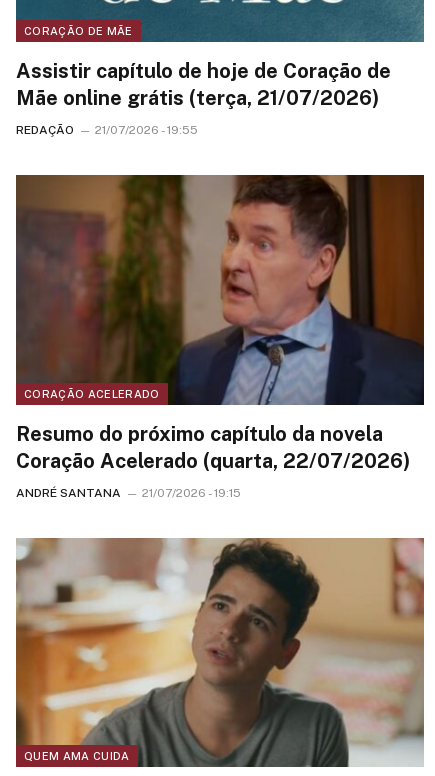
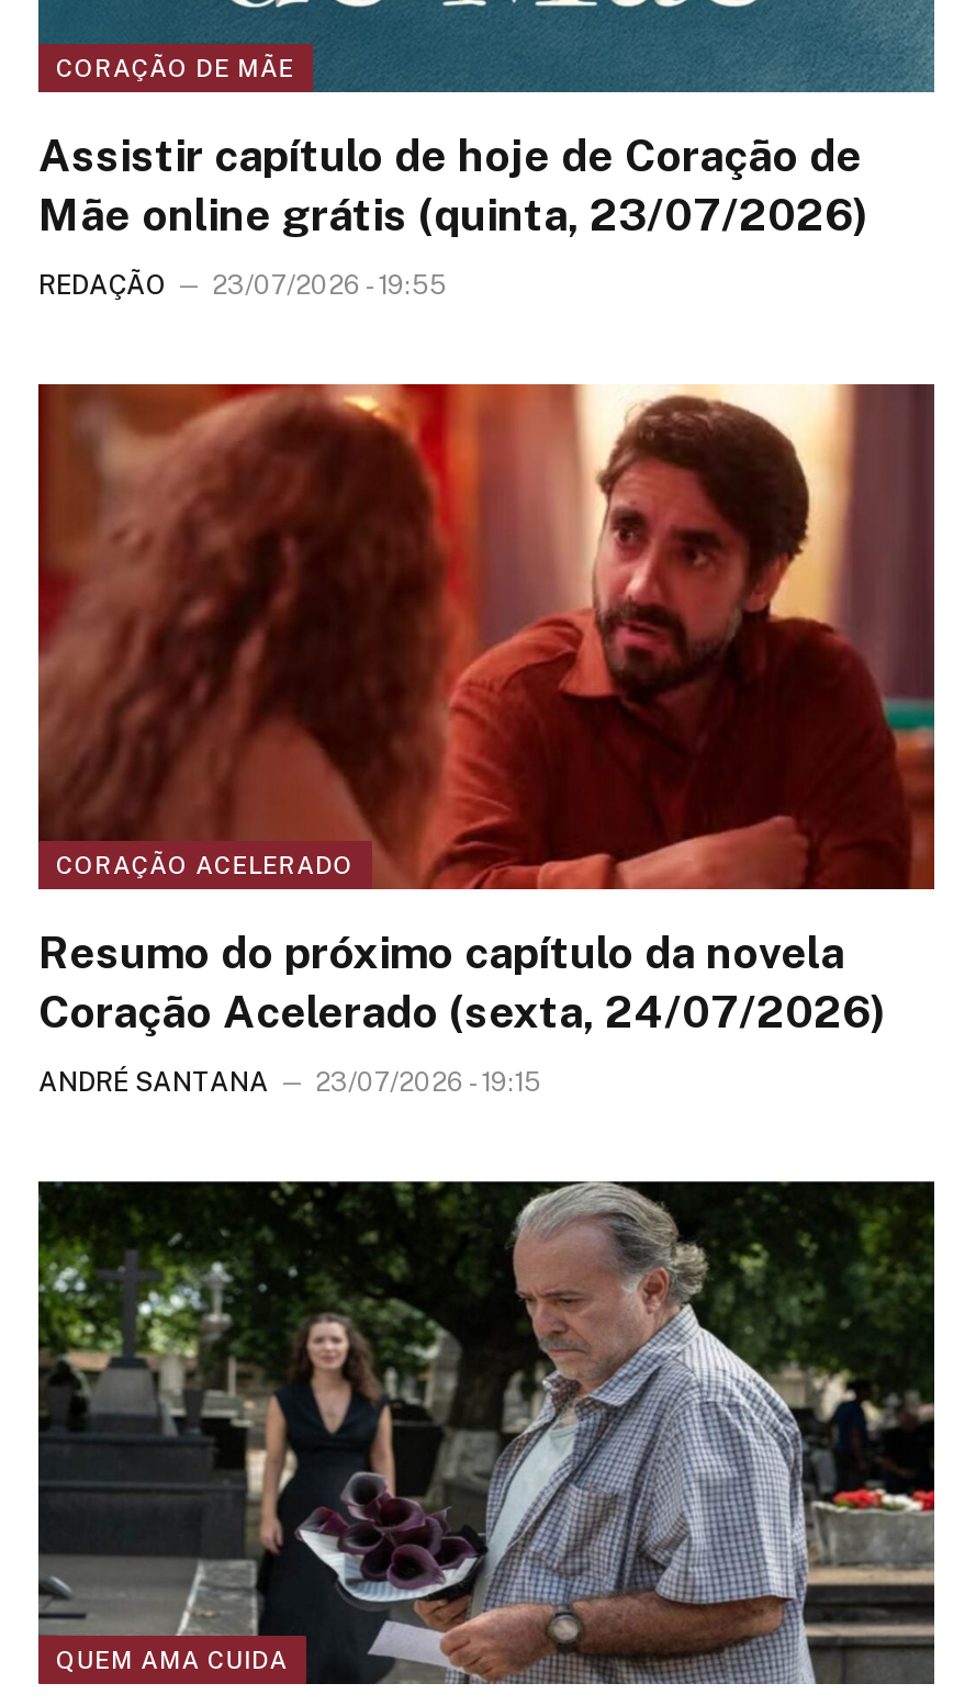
- Mãe online grátis (terça, 21/07/2026)
+ Mãe online grátis (quinta, 23/07/2026)

- REDAÇÃO 21/07/2026 - 19:55
+ REDAÇÃO 23/07/2026 - 19:55

- [image]
+ [image]

- Coração Acelerado (quarta, 22/07/2026)
+ Coração Acelerado (sexta, 24/07/2026)

- ANDRÉ SANTANA 21/07/2026 - 19:15
+ ANDRÉ SANTANA 23/07/2026 - 19:15

- [image]
+ [image]
